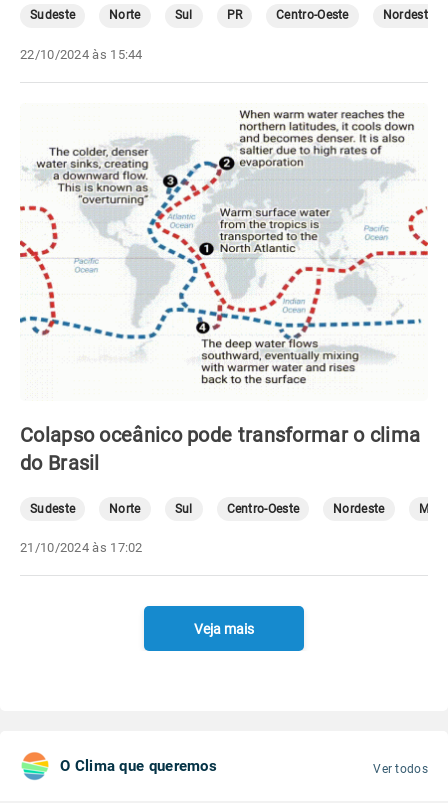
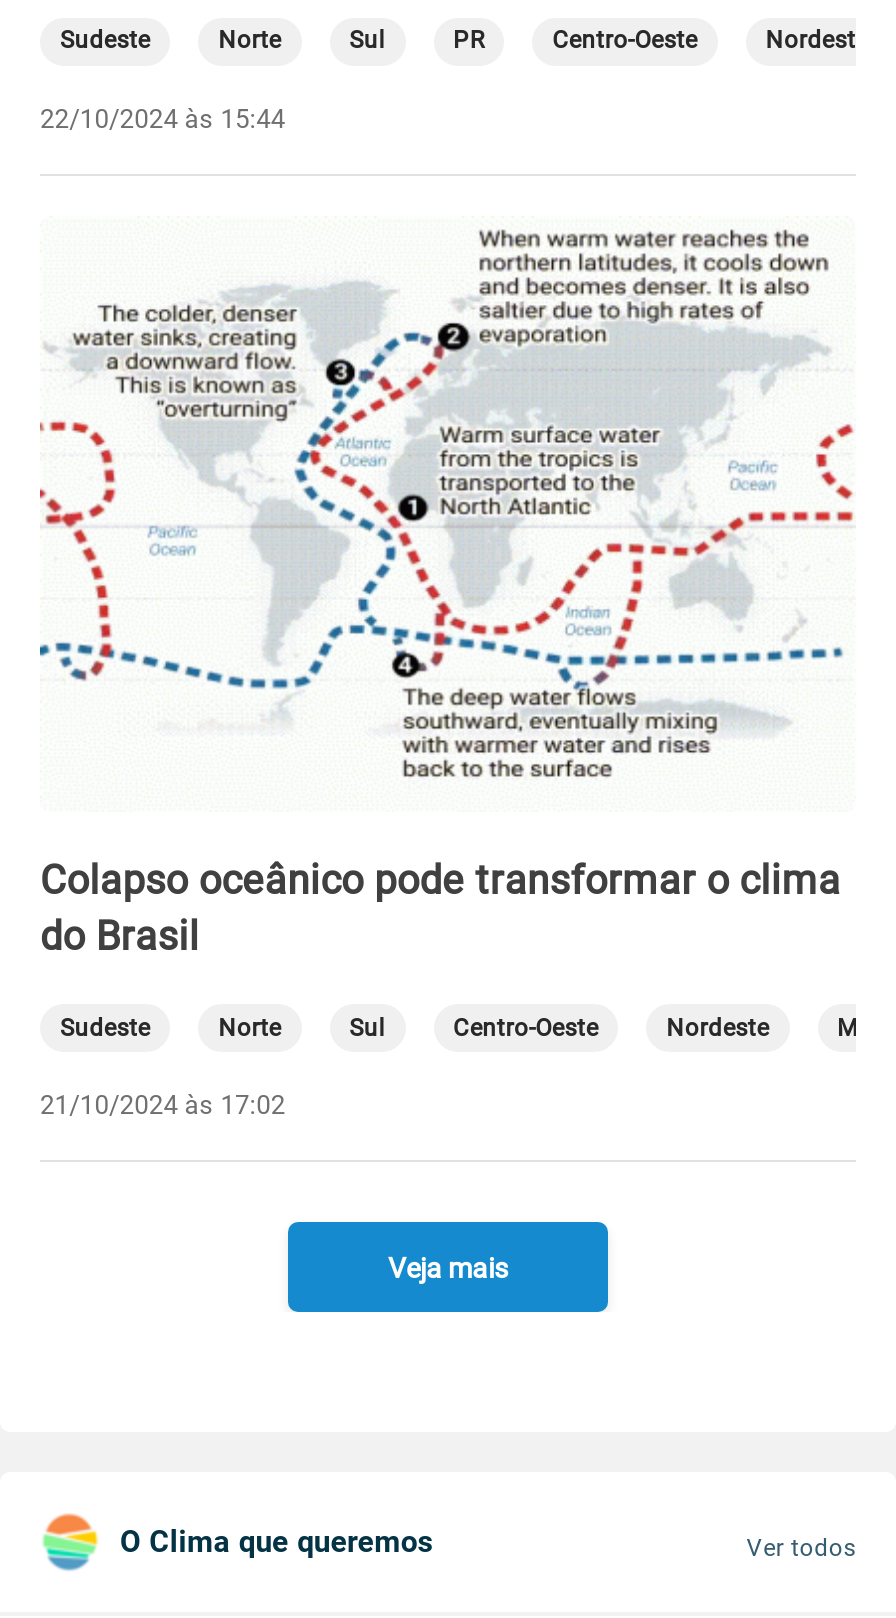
- [image]
+ [image]
